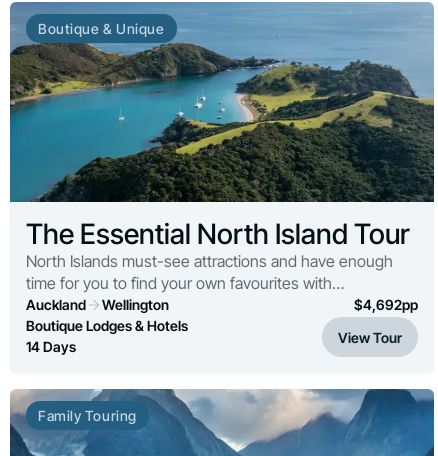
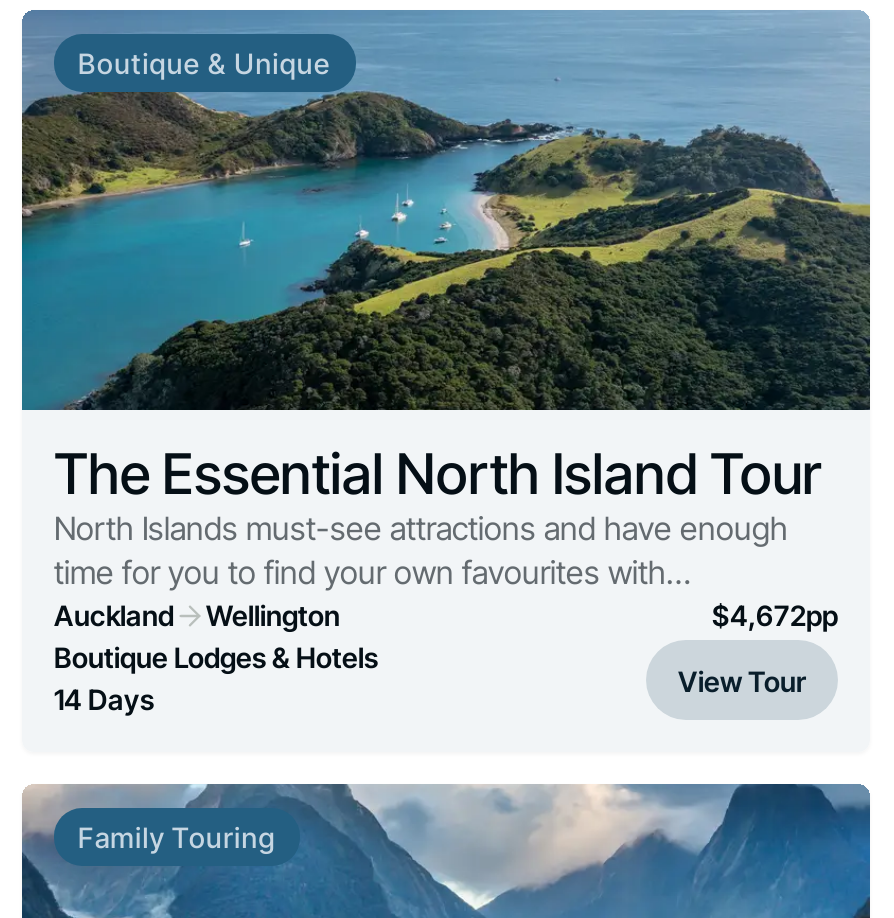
- $4,692pp
+ $4,672pp
